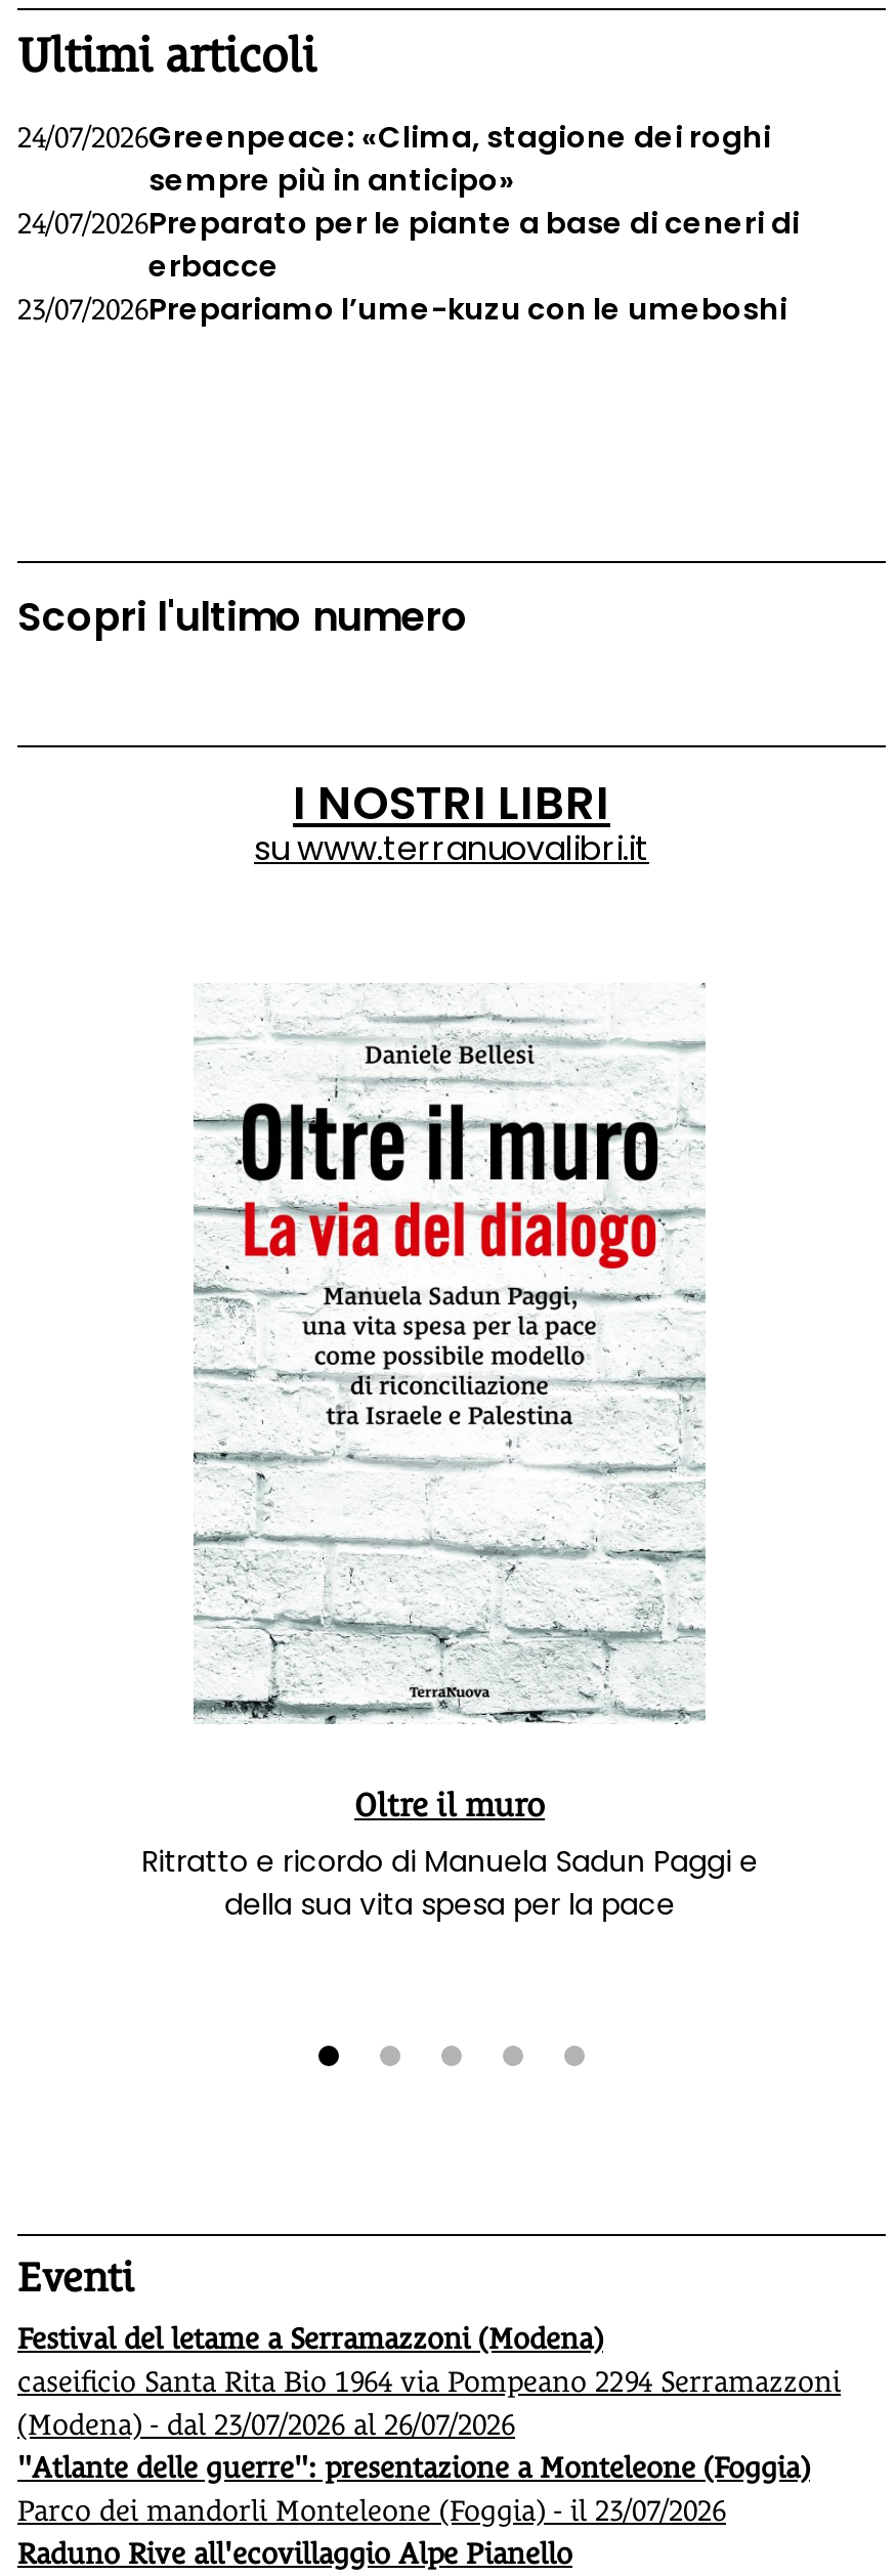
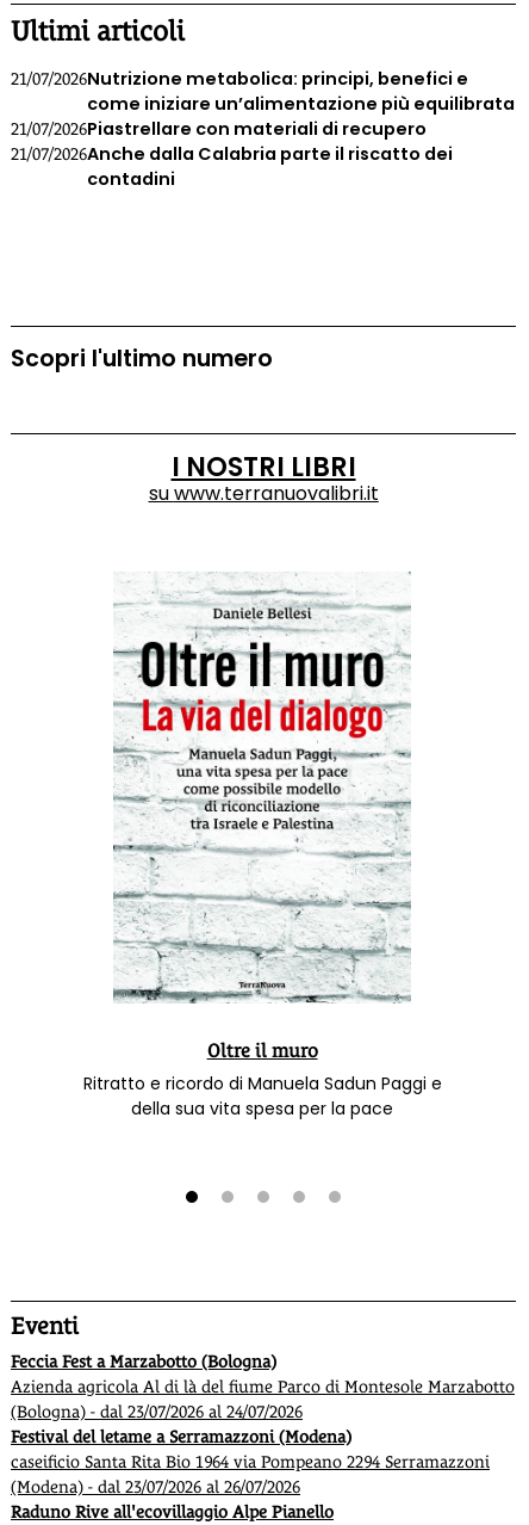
- 24/07/2026Greenpeace: «Clima, stagione dei roghi
- sempre più in anticipo»
- 24/07/2026Preparato per le piante a base di ceneri di
- erbacce
- 23/07/2026Prepariamo l’ume-kuzu con le umeboshi
+ 21/07/2026Nutrizione metabolica: principi, benefici e
+ come iniziare un’alimentazione più equilibrata
+ 21/07/2026Piastrellare con materiali di recupero
+ 21/07/2026Anche dalla Calabria parte il riscatto dei
+ contadini

+ Feccia Fest a Marzabotto (Bologna)
+ Azienda agricola Al di là del fiume Parco di Montesole Marzabotto
+ (Bologna) - dal 23/07/2026 al 24/07/2026

moved down: Festival del letame a Serramazzoni (Modena) | caseificio Santa Rita Bio 1964 via Pompeano 2294 Serramazzoni | (Modena) - dal 23/07/2026 al 26/07/2026

- "Atlante delle guerre": presentazione a Monteleone (Foggia)
- Parco dei mandorli Monteleone (Foggia) - il 23/07/2026
